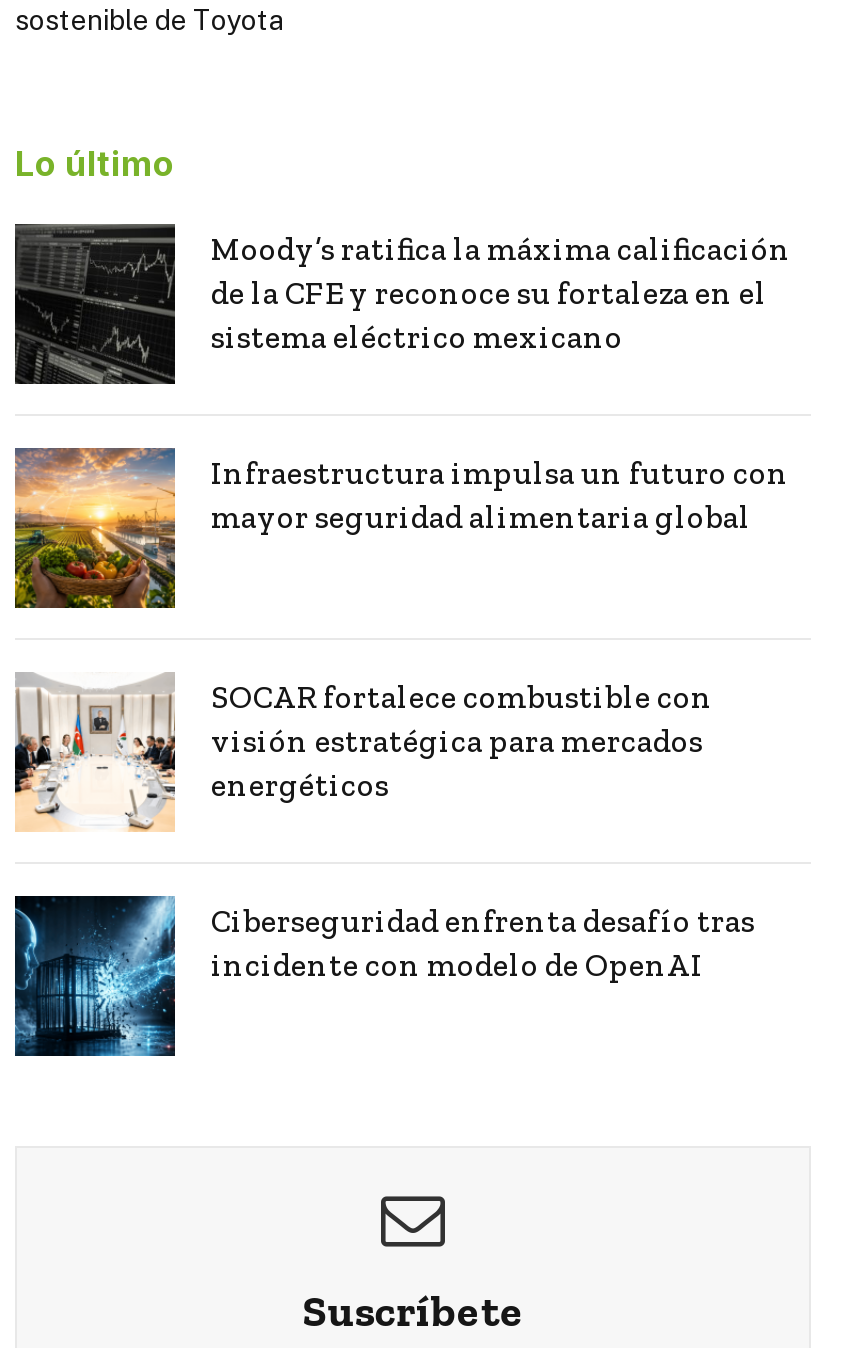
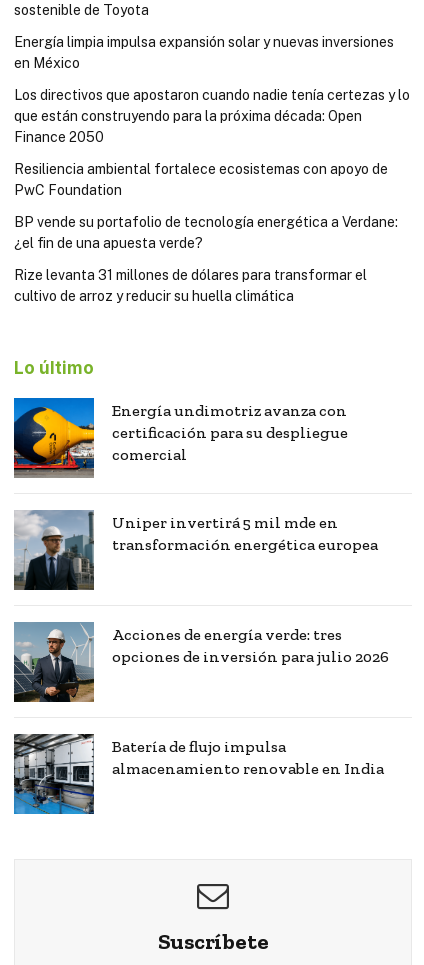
+ Energía limpia impulsa expansión solar y nuevas inversiones
+ en México
+ Los directivos que apostaron cuando nadie tenía certezas y lo
+ que están construyendo para la próxima década: Open
+ Finance 2050
+ Resiliencia ambiental fortalece ecosistemas con apoyo de
+ PwC Foundation
+ BP vende su portafolio de tecnología energética a Verdane:
+ ¿el fin de una apuesta verde?
+ Rize levanta 31 millones de dólares para transformar el
+ cultivo de arroz y reducir su huella climática

- [image]
- Moody’s ratifica la máxima calificación
- de la CFE y reconoce su fortaleza en el
- sistema eléctrico mexicano
+ [image]
+ Energía undimotriz avanza con
+ certificación para su despliegue
+ comercial

- [image]
- Infraestructura impulsa un futuro con
- mayor seguridad alimentaria global
+ [image]
+ Uniper invertirá 5 mil mde en
+ transformación energética europea

- [image]
- SOCAR fortalece combustible con
- visión estratégica para mercados
- energéticos
+ [image]
+ Acciones de energía verde: tres
+ opciones de inversión para julio 2026

- [image]
- Ciberseguridad enfrenta desafío tras
- incidente con modelo de OpenAI
+ [image]
+ Batería de flujo impulsa
+ almacenamiento renovable en India
